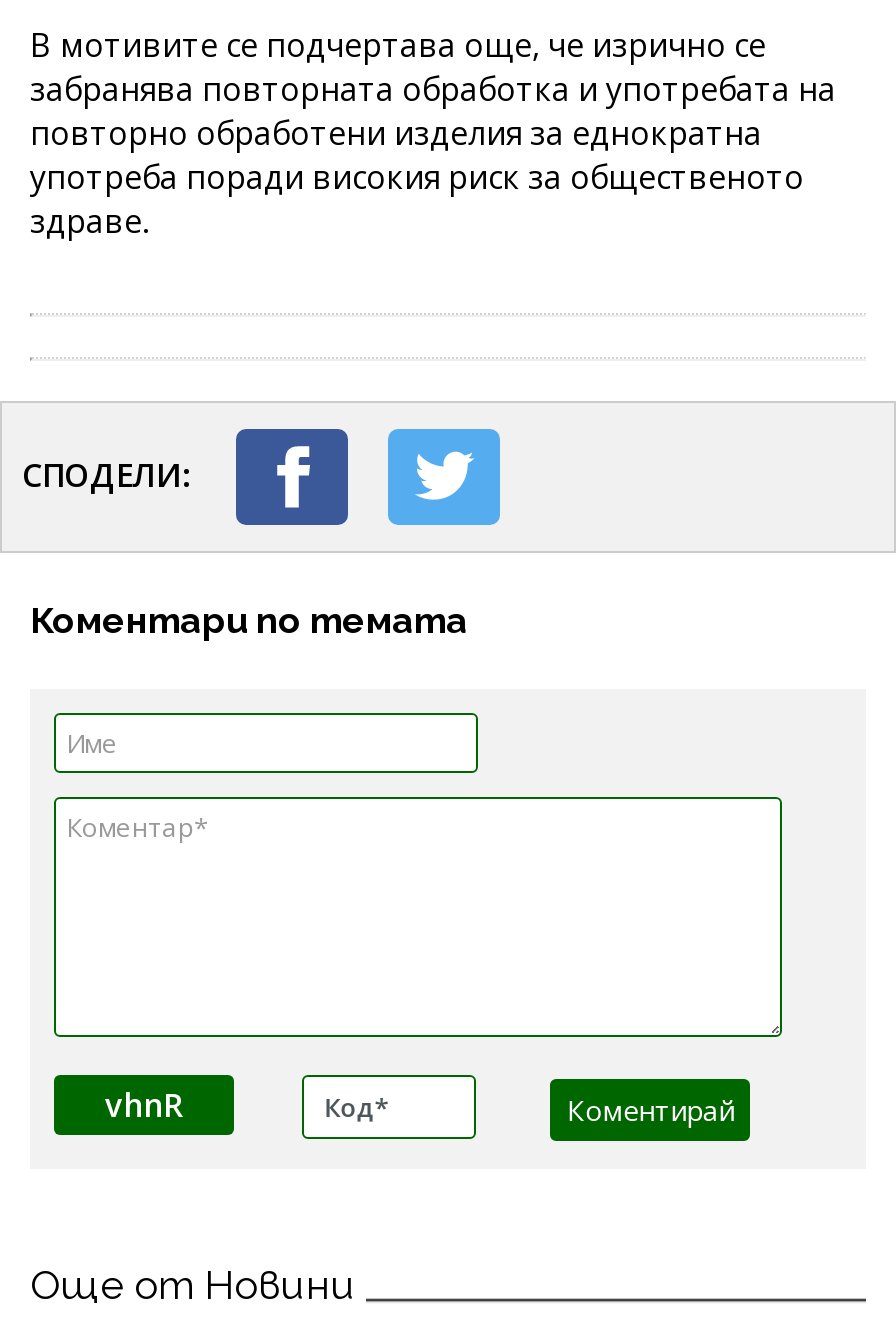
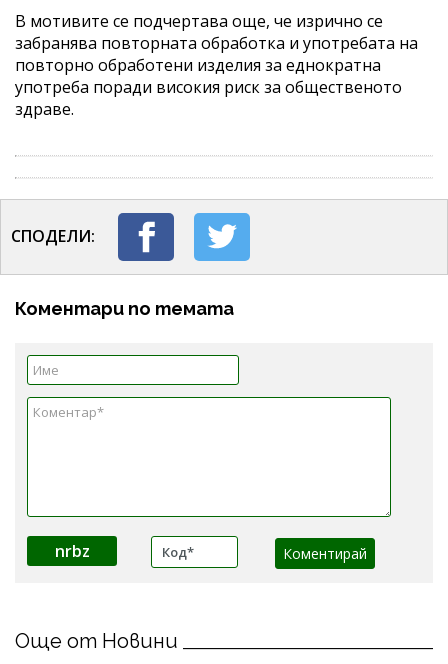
- vhnR
+ nrbz
